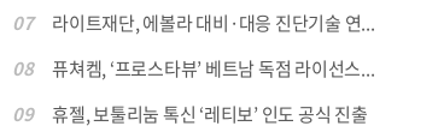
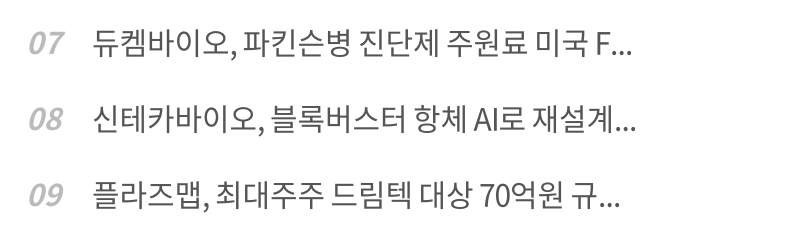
- 라이트재단, 에볼라 대비·대응 진단기술 연...
+ 듀켐바이오, 파킨슨병 진단제 주원료 미국 F...

- 퓨쳐켐, ‘프로스타뷰’ 베트남 독점 라이선스...
+ 신테카바이오, 블록버스터 항체 AI로 재설계...

- 휴젤, 보툴리눔 톡신 ‘레티보’ 인도 공식 진출
+ 플라즈맵, 최대주주 드림텍 대상 70억원 규...
